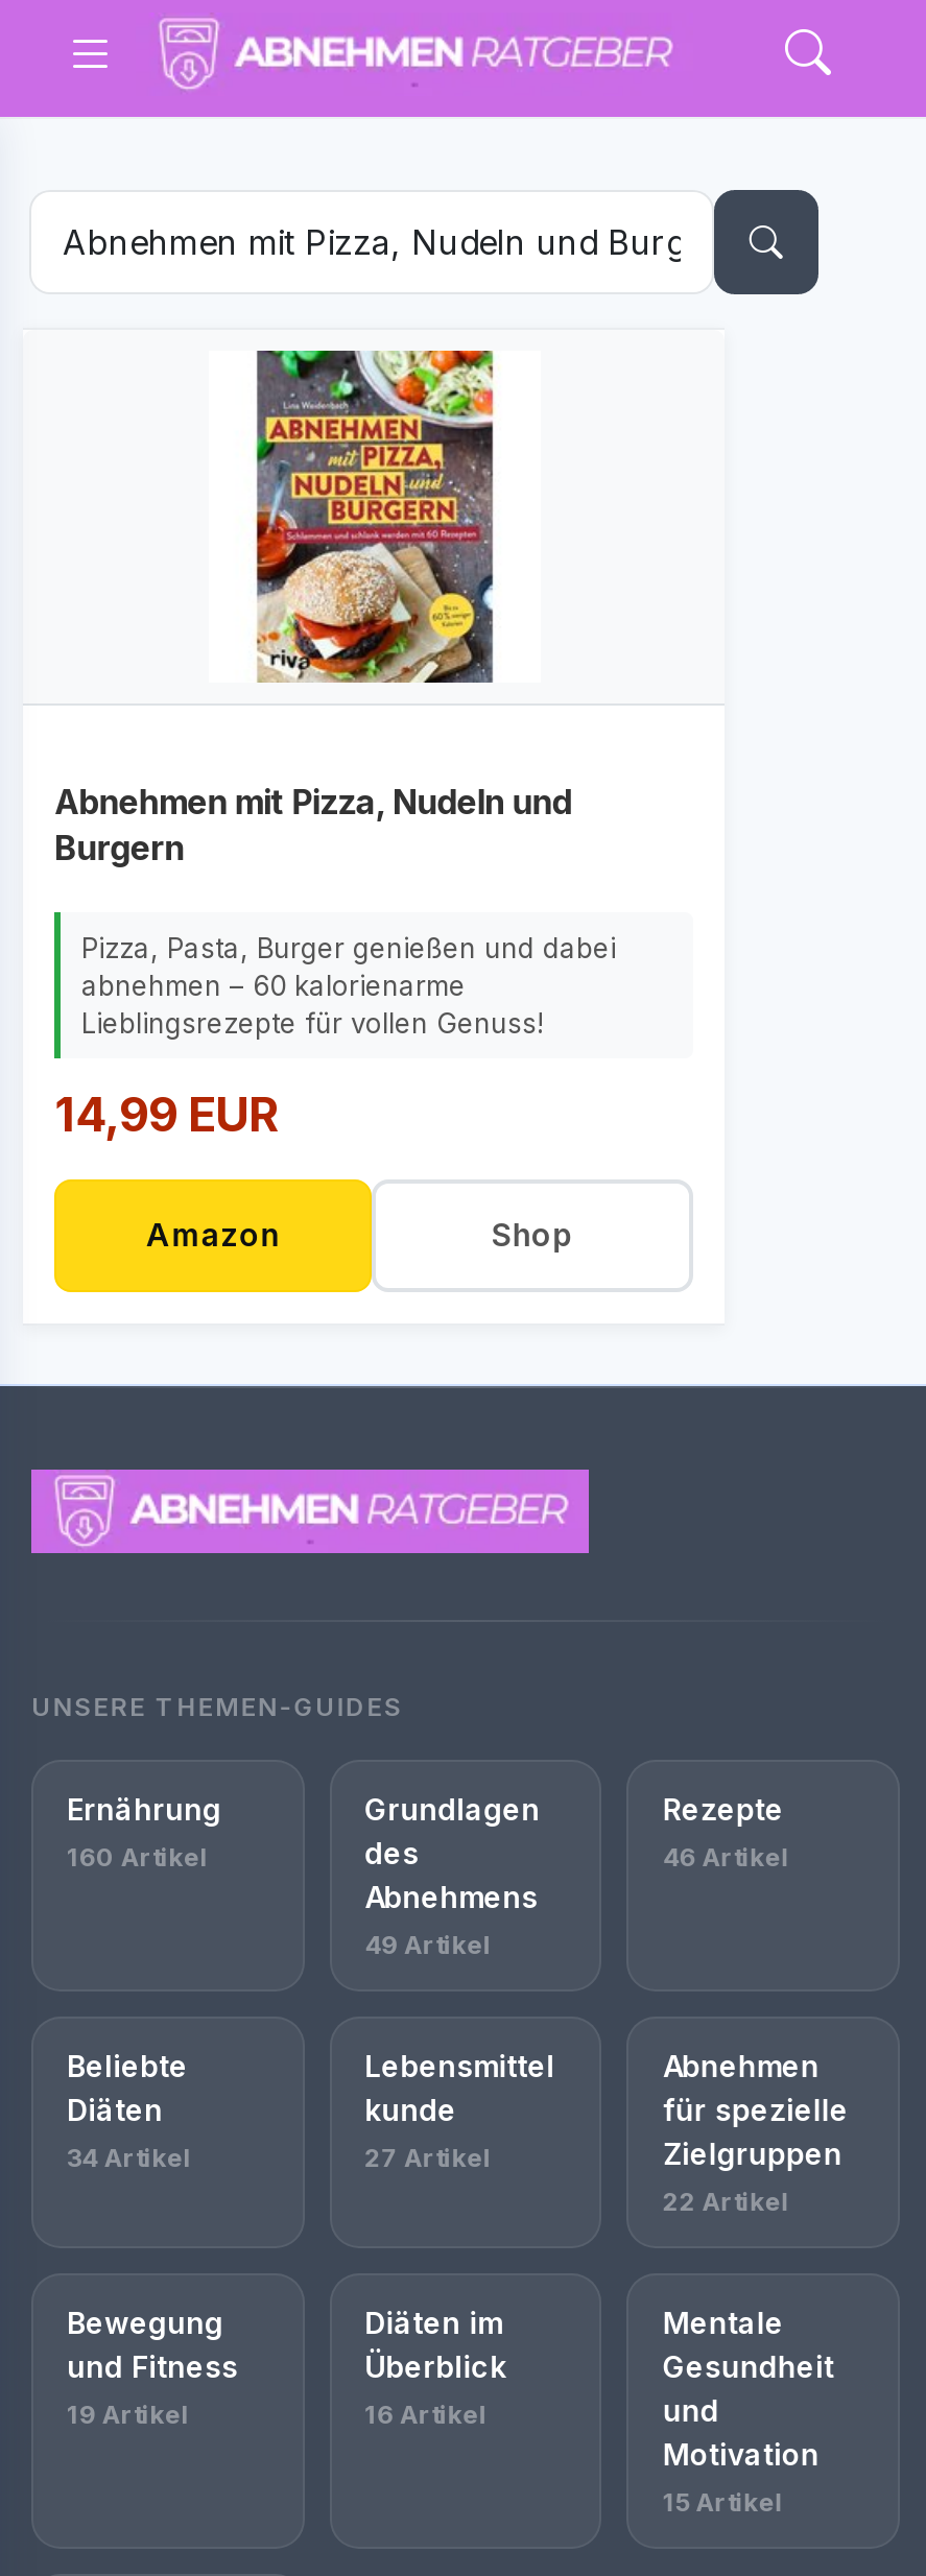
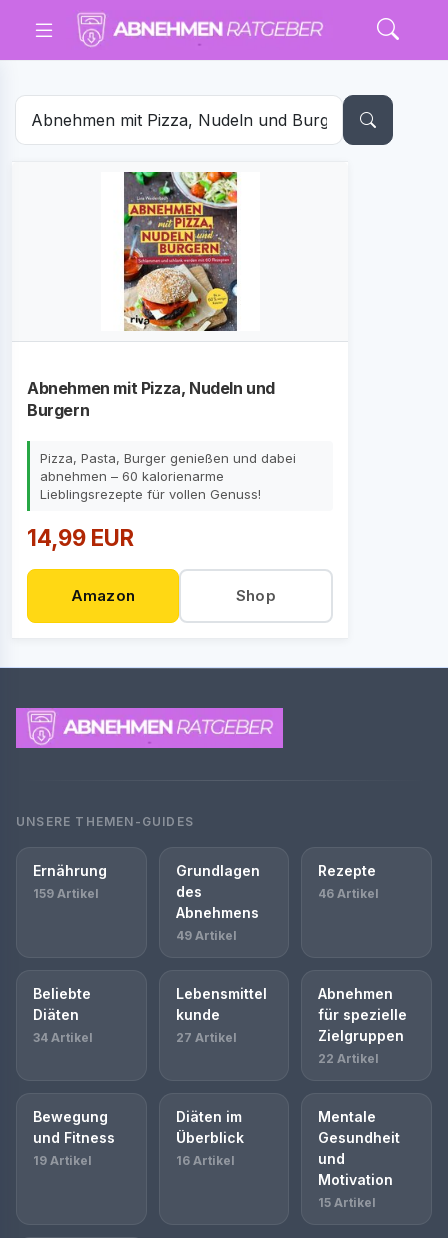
- 160 Artikel
+ 159 Artikel
